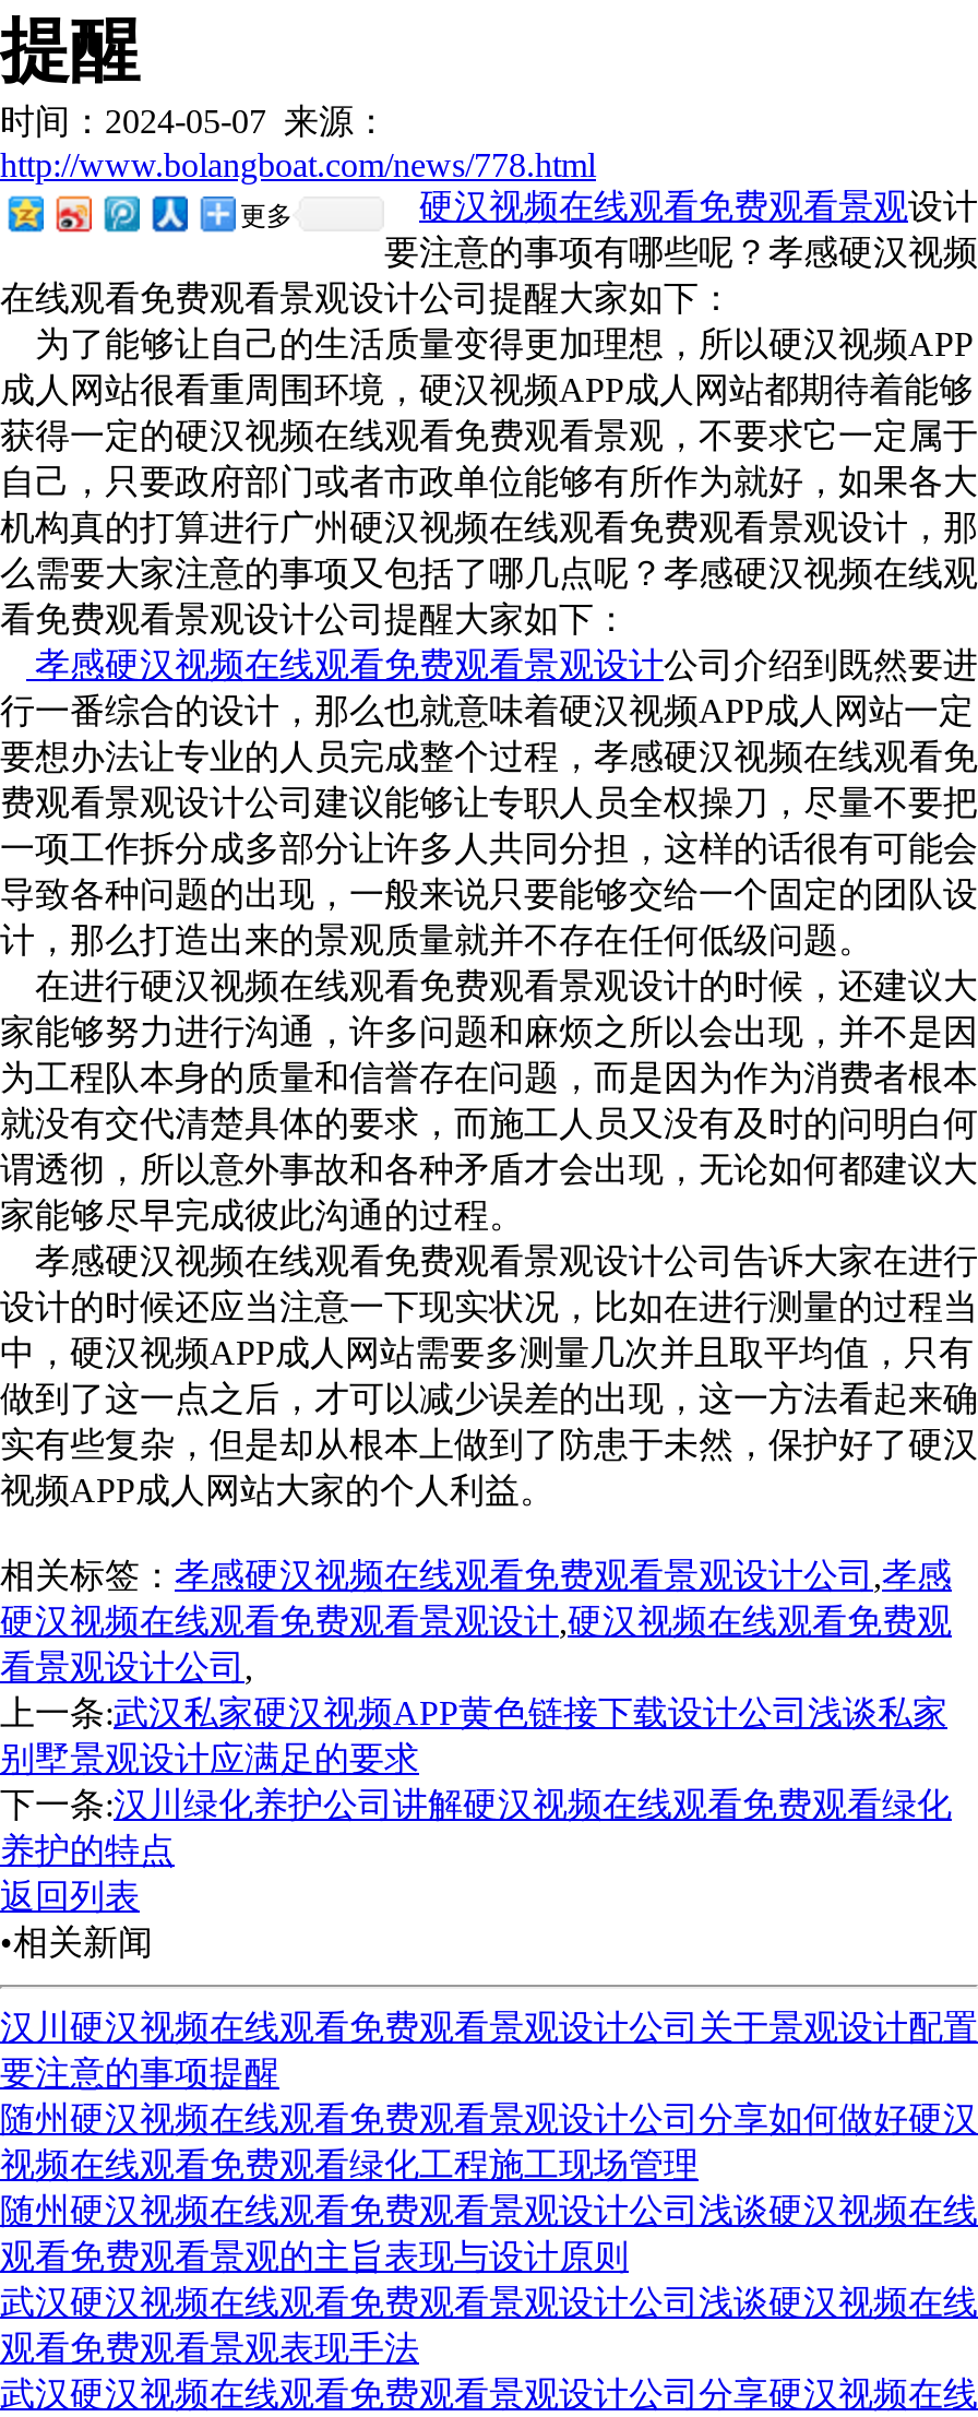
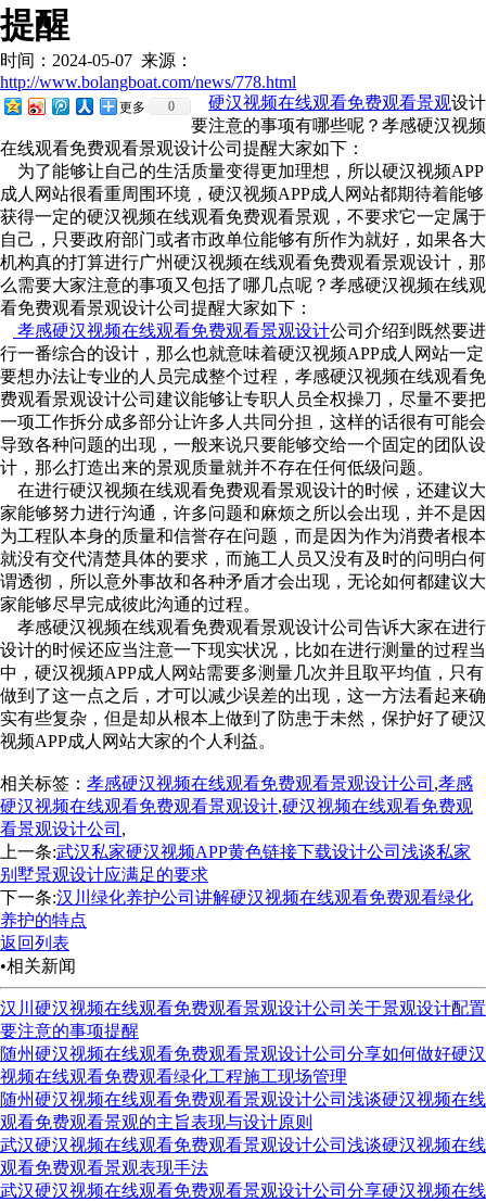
+ 0
